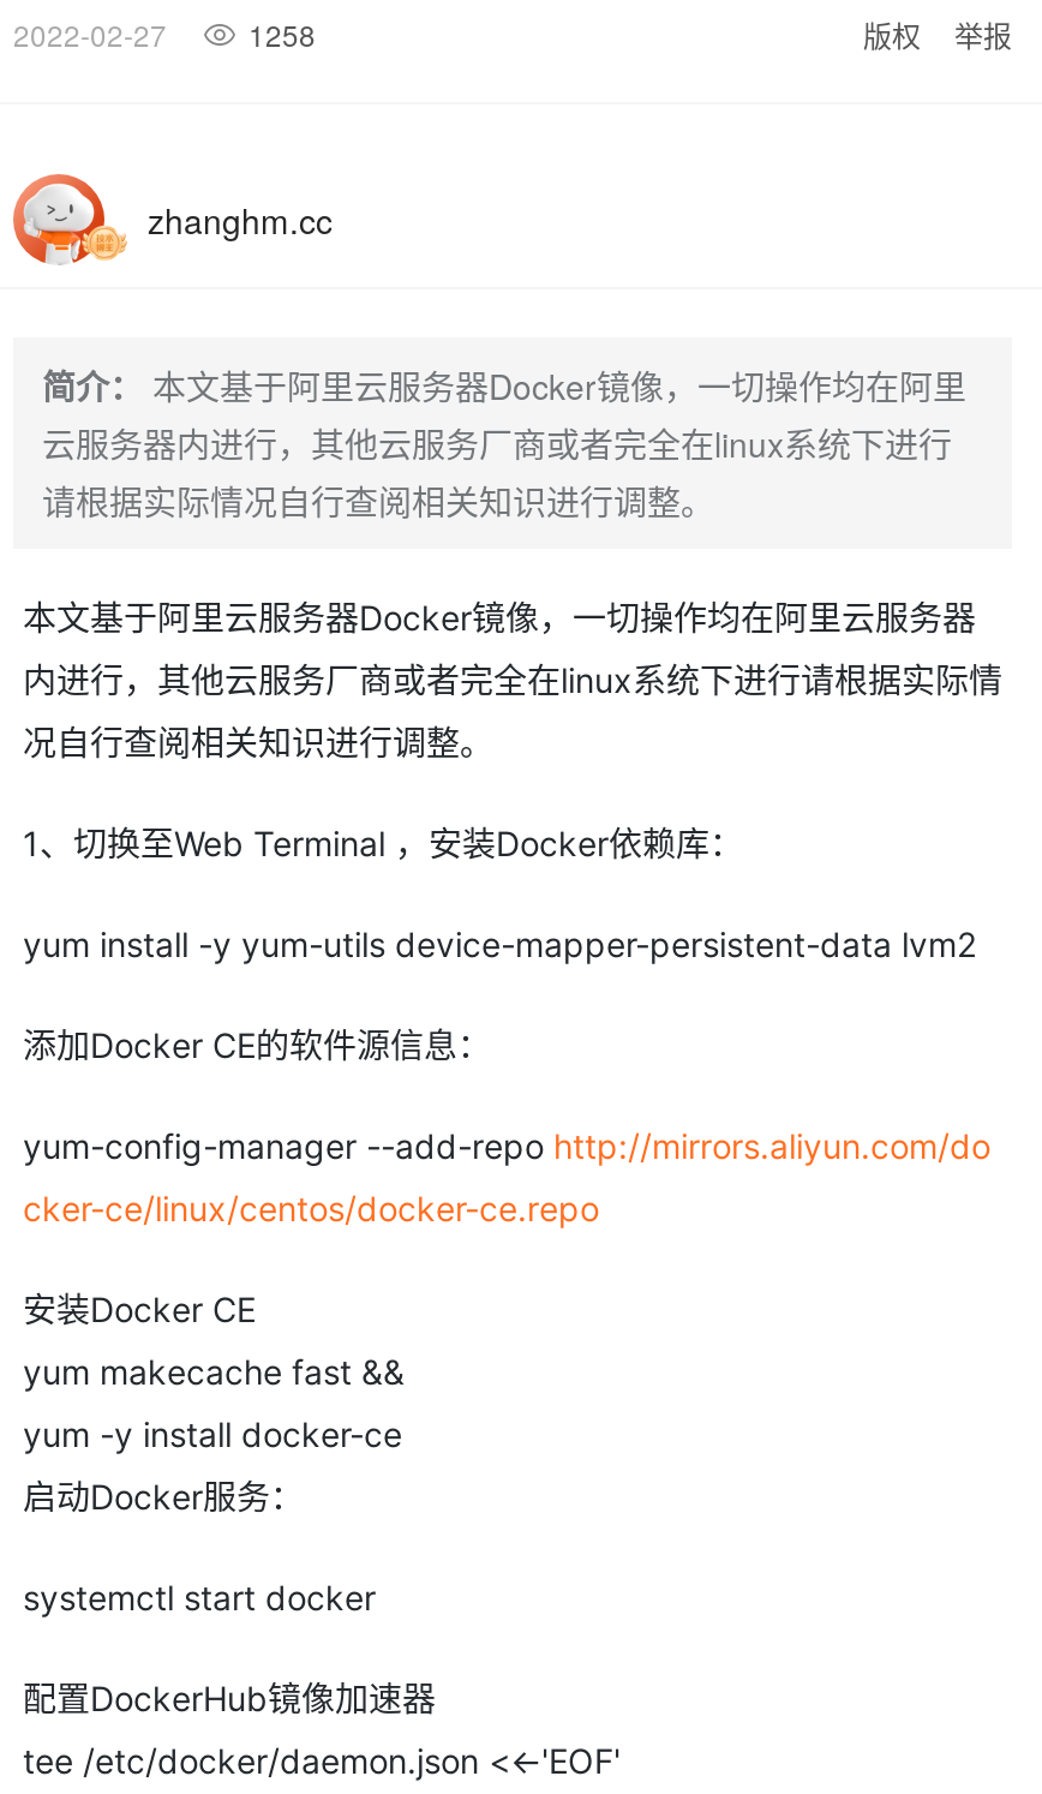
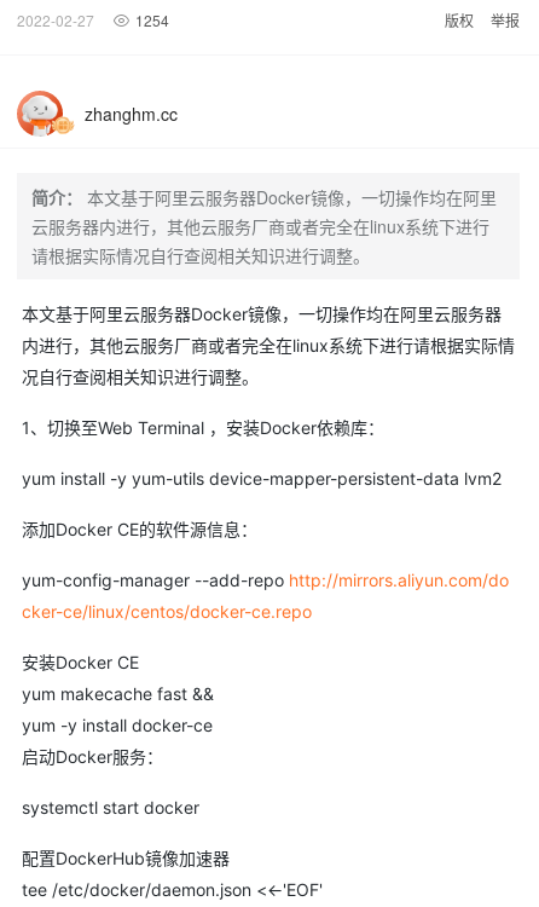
- 2022-02-27 1258
+ 2022-02-27 1254
